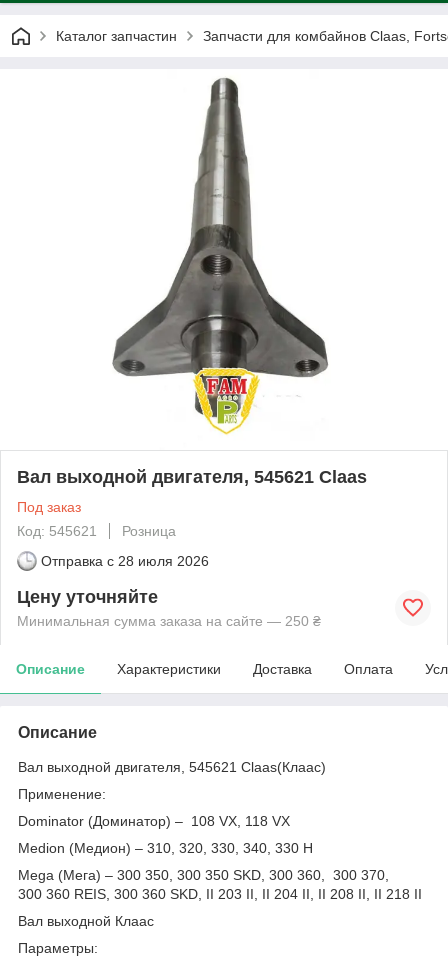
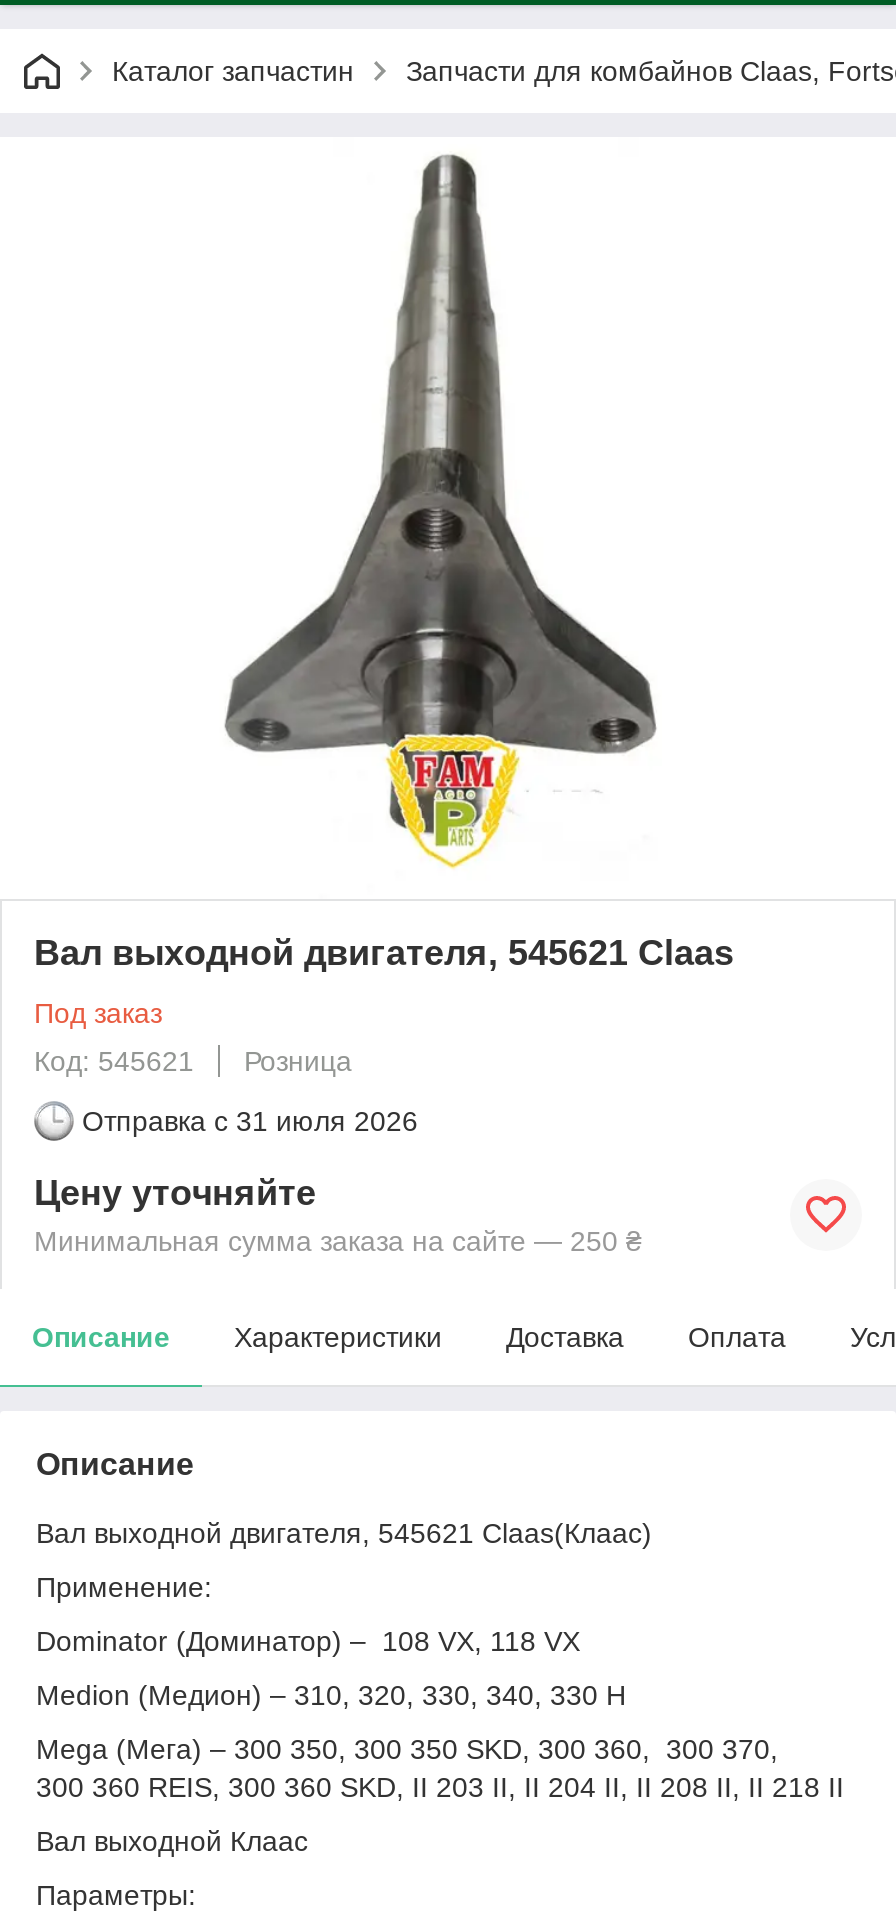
- Отправка с 28 июля 2026
+ Отправка с 31 июля 2026
